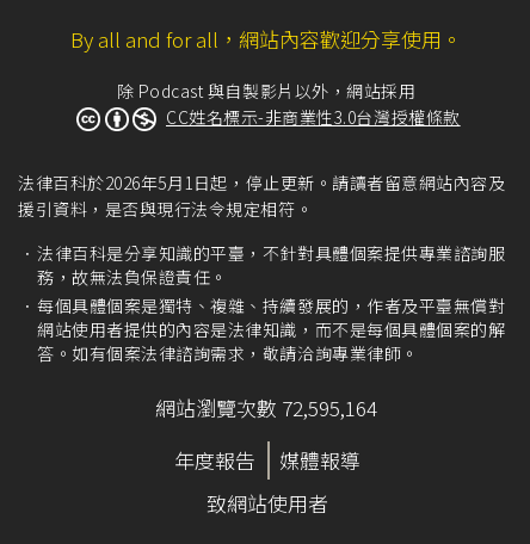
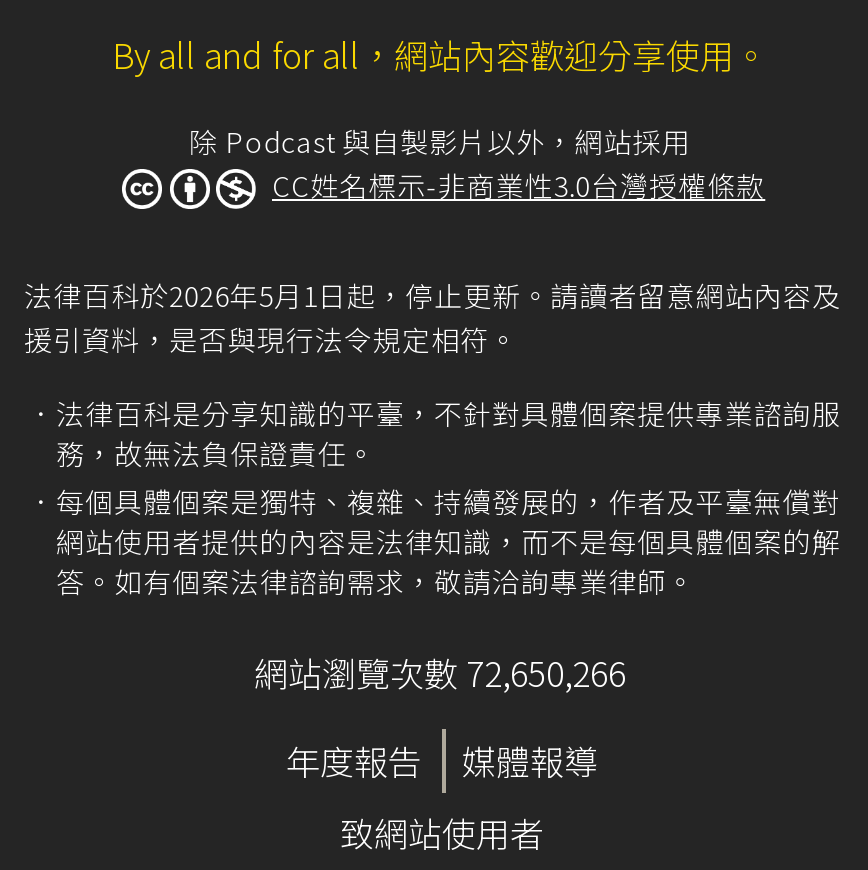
- 網站瀏覽次數 72,595,164
+ 網站瀏覽次數 72,650,266
